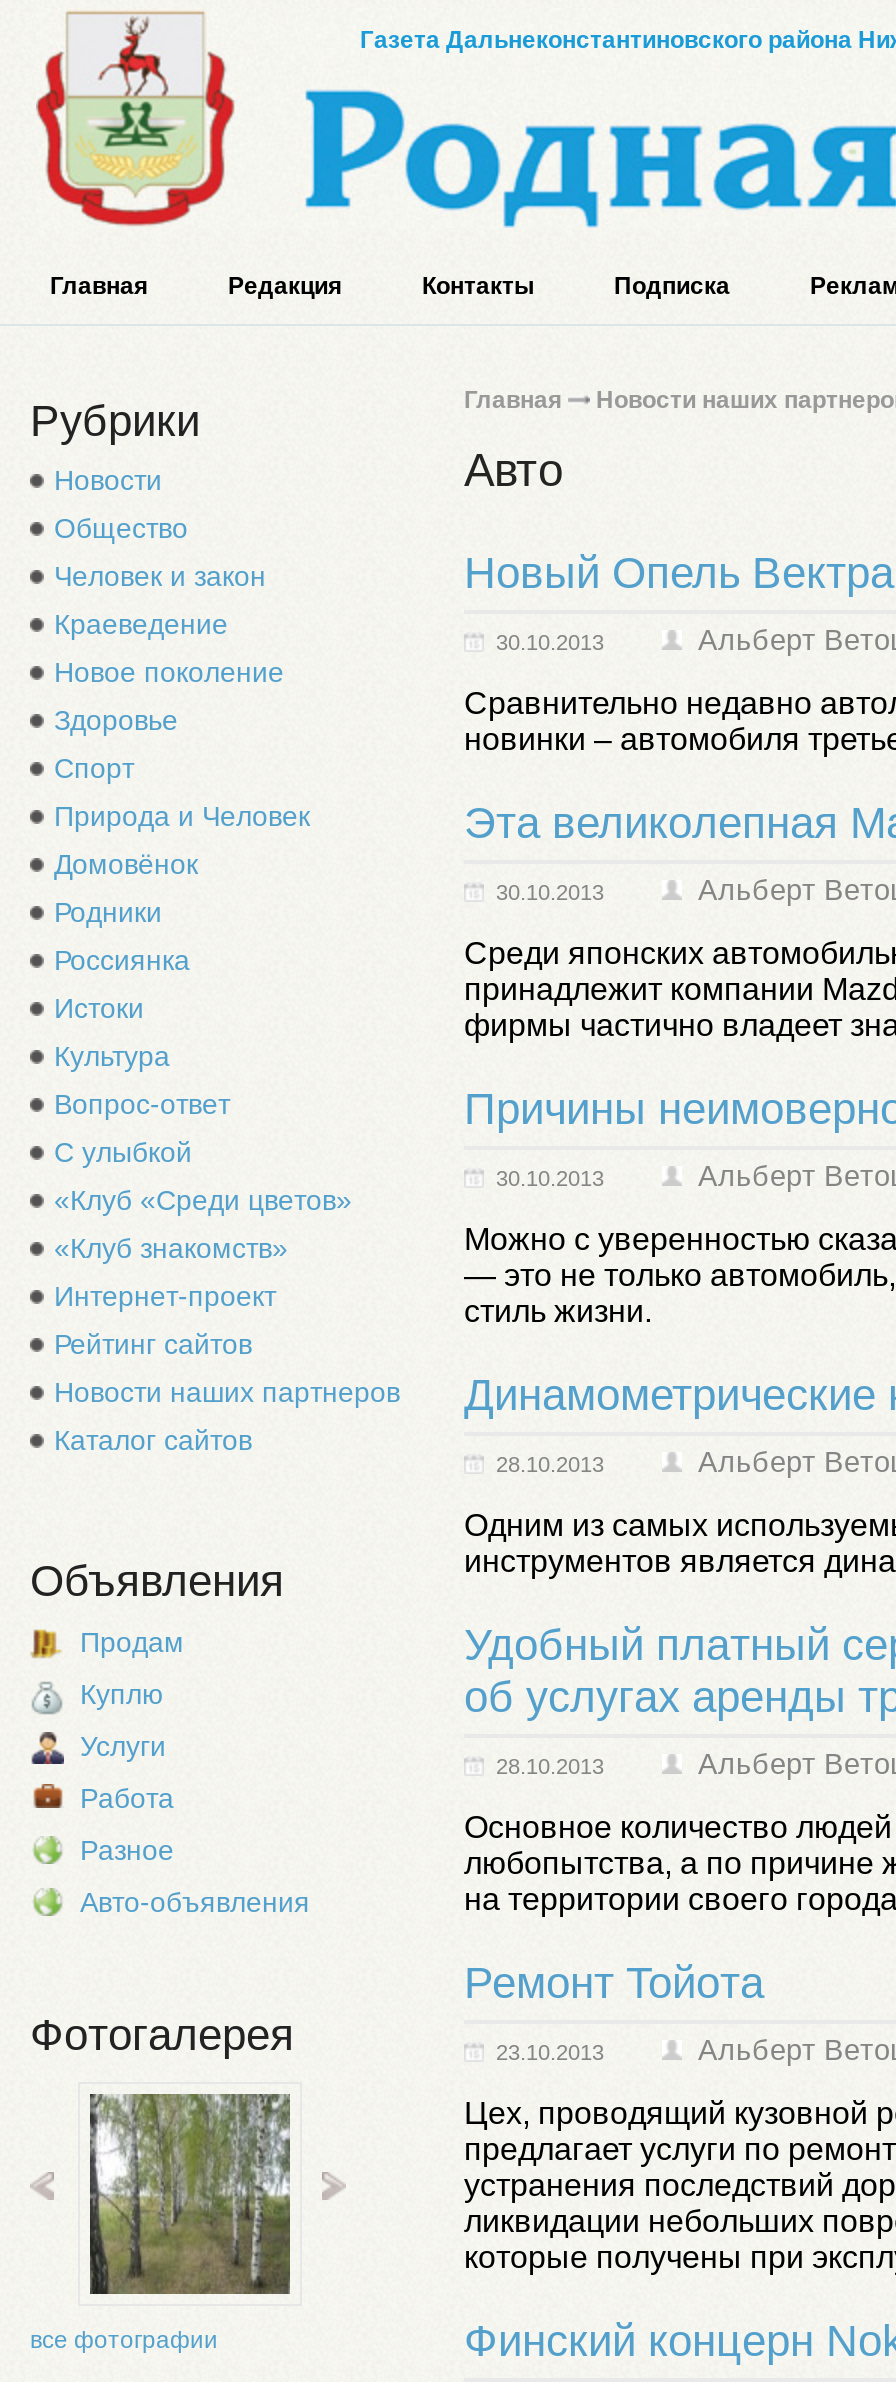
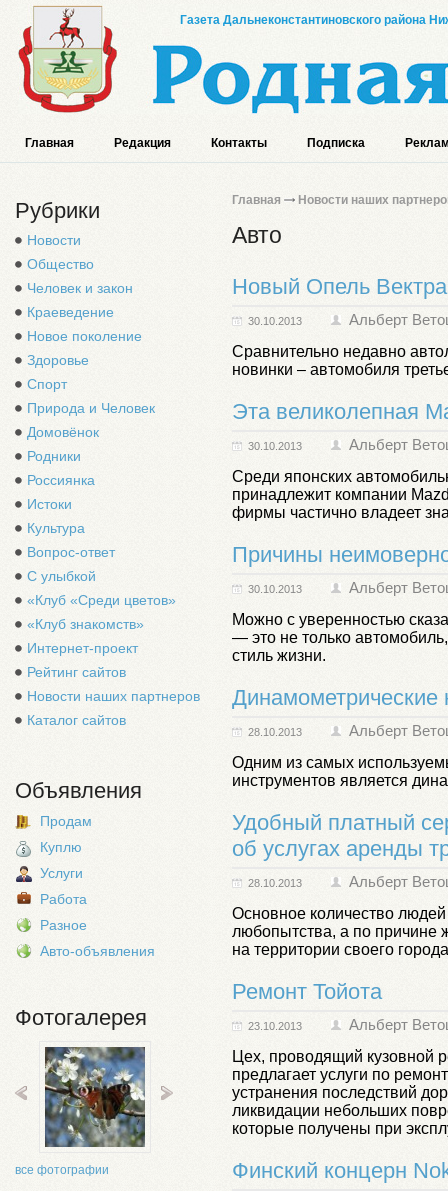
- [image]
+ [image]
